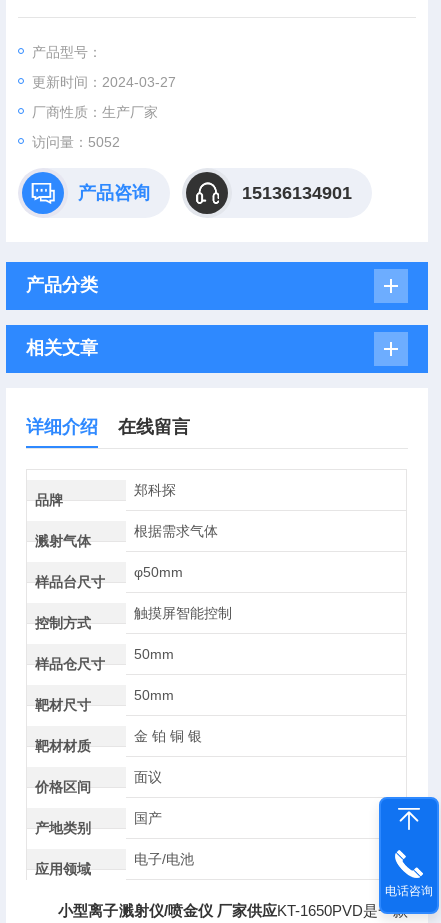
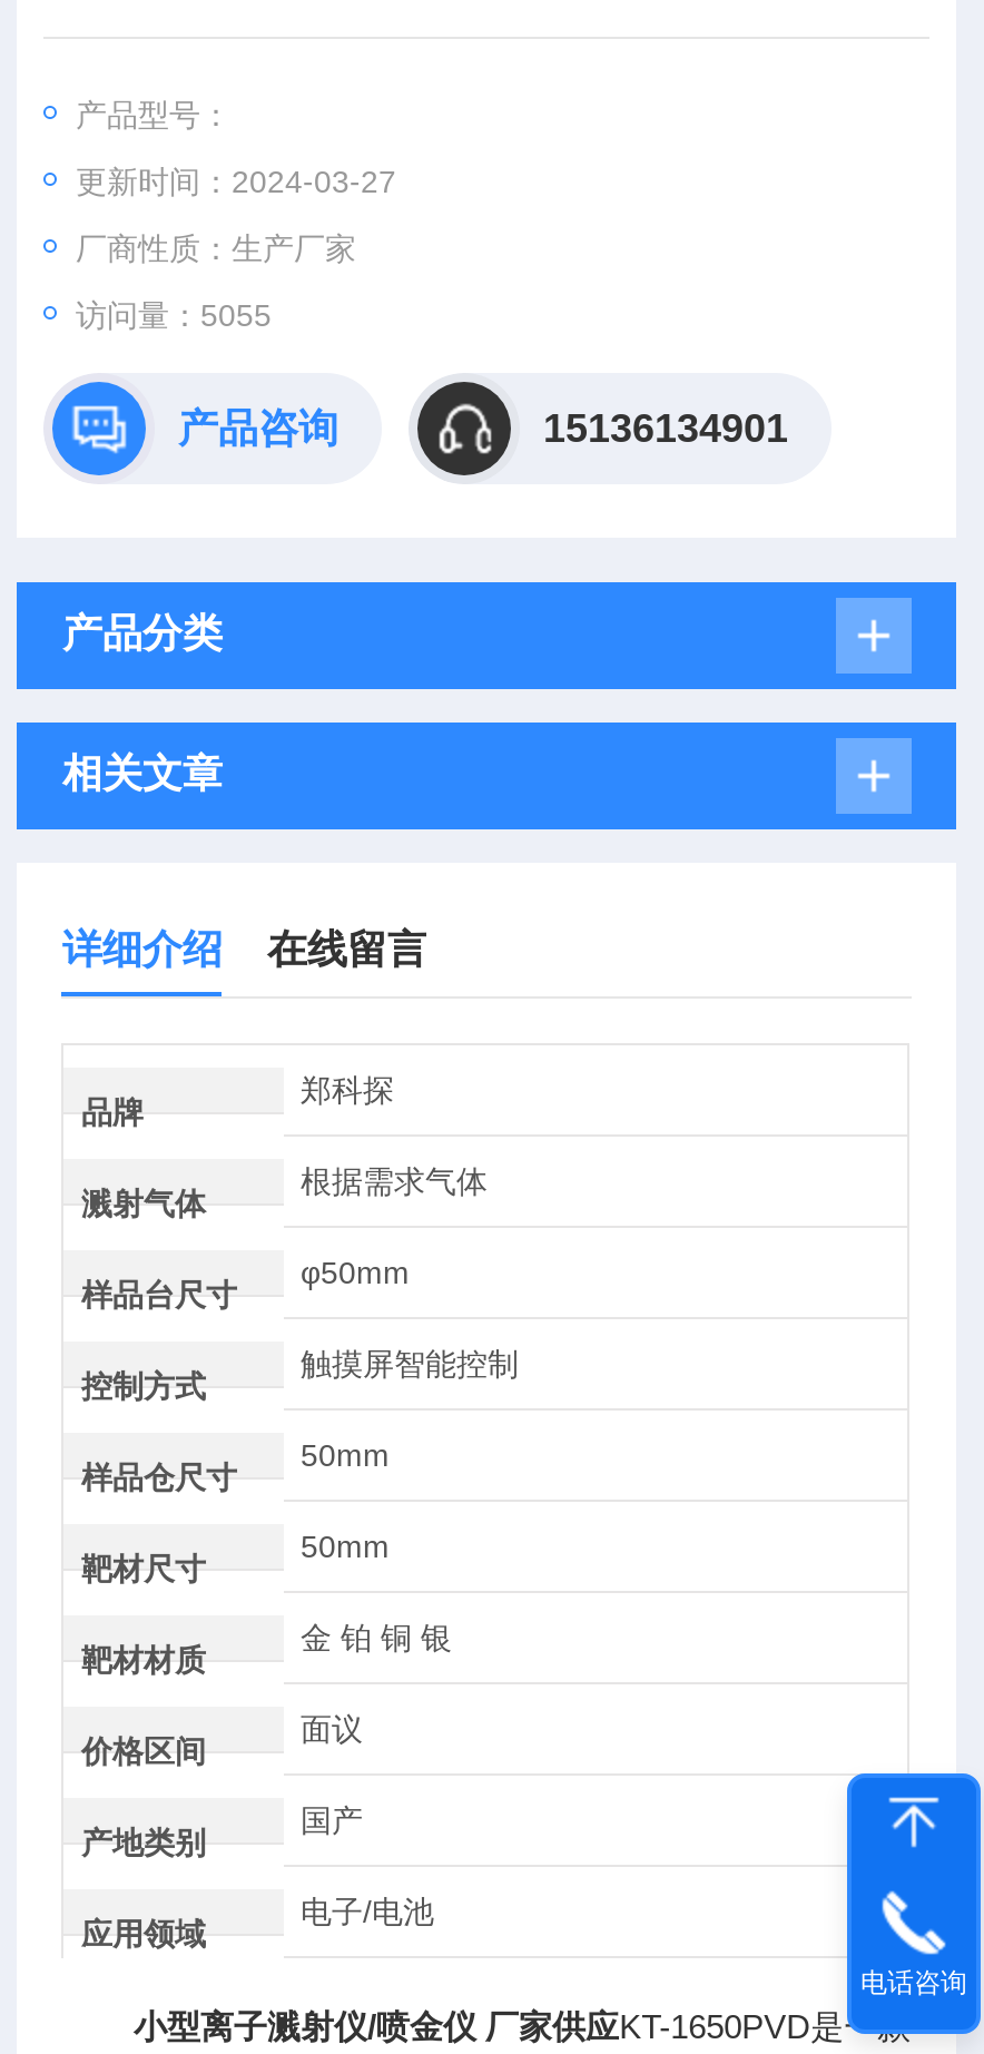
- 访问量：5052
+ 访问量：5055
